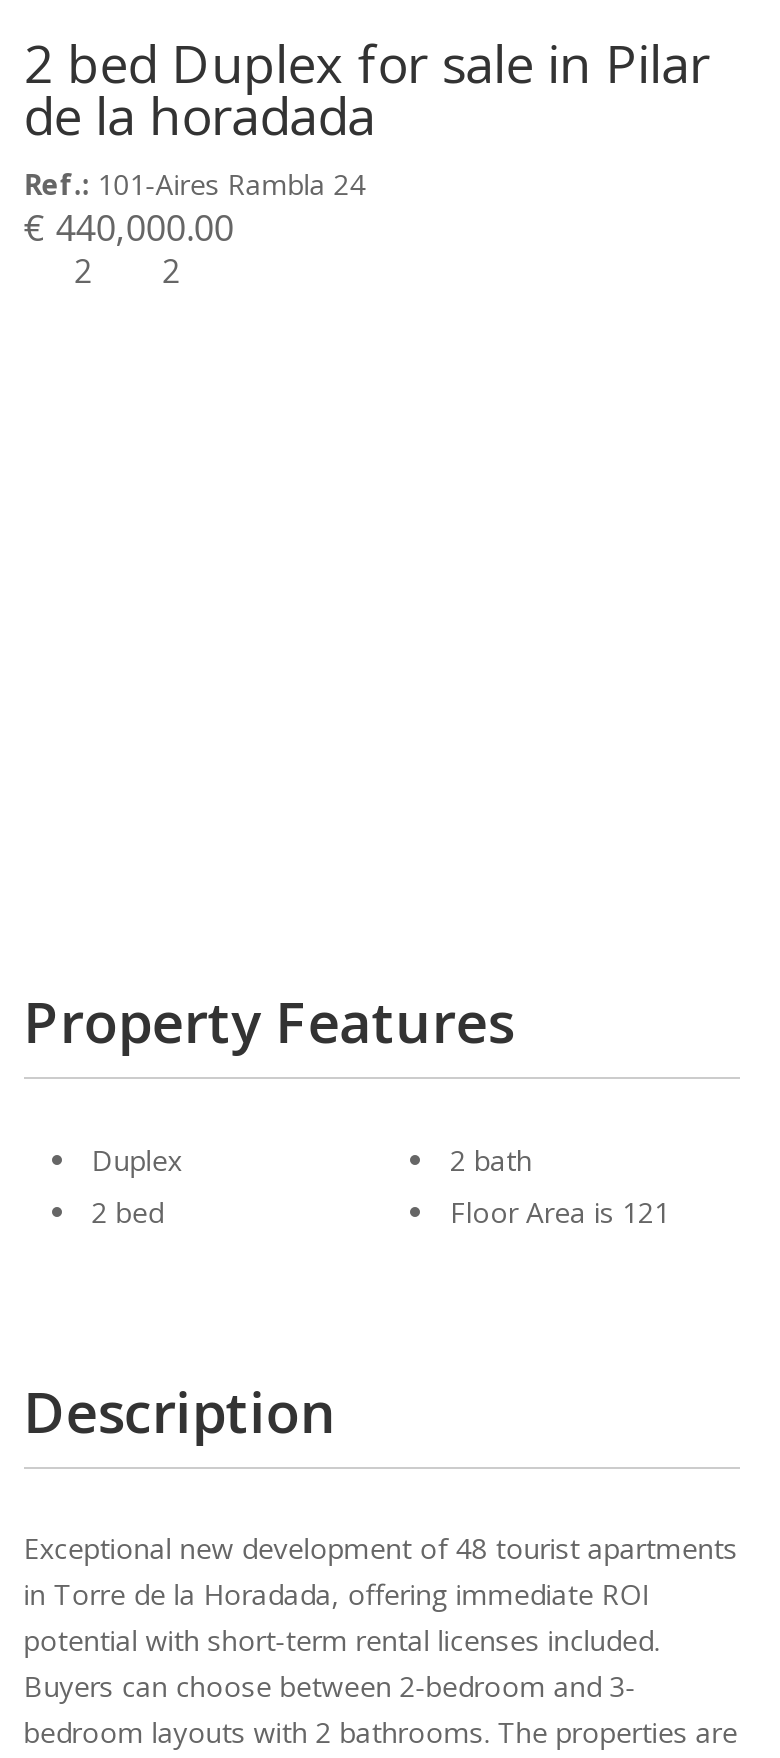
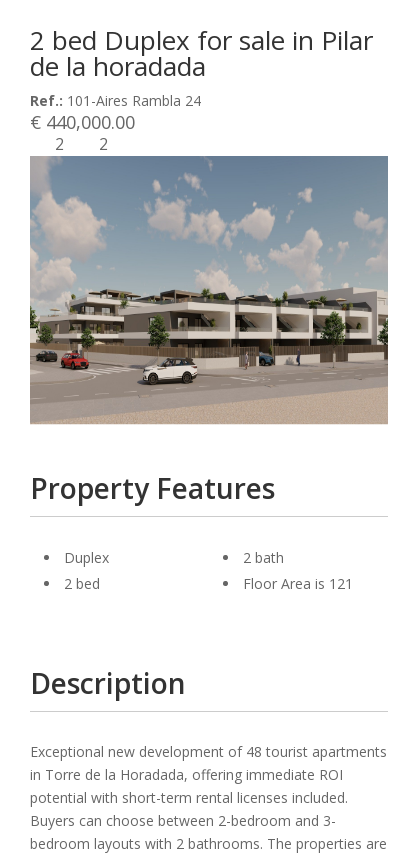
+ [image]
